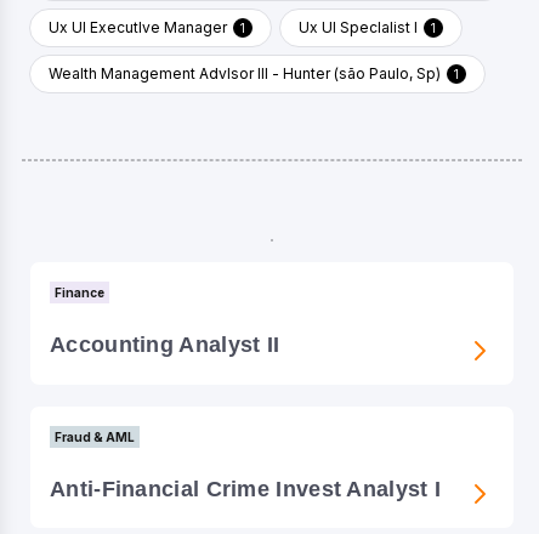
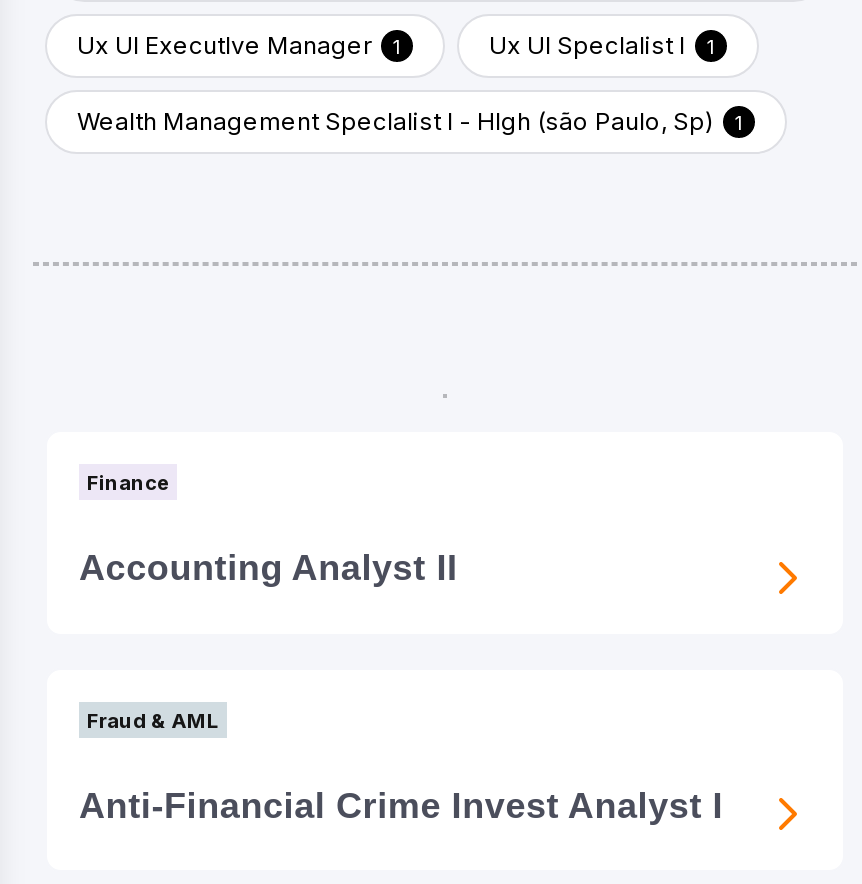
- Wealth Management AdvIsor III - Hunter (são Paulo, Sp)
+ Wealth Management SpecIalist I - HIgh (são Paulo, Sp)
